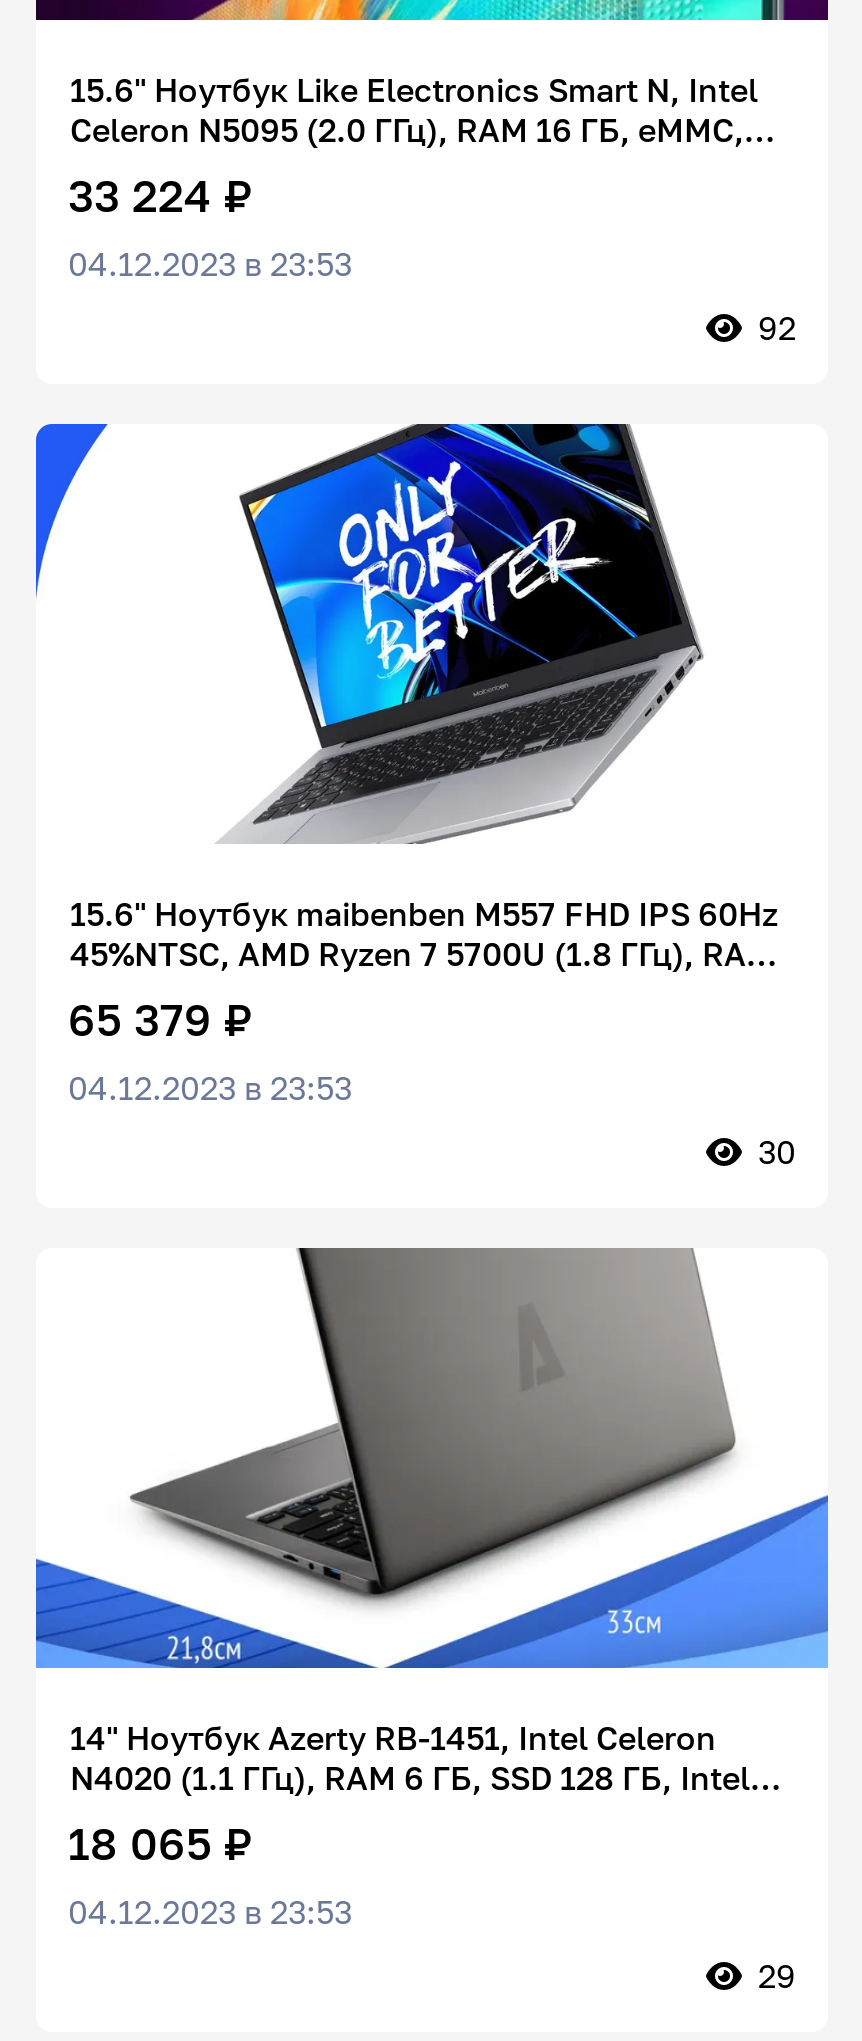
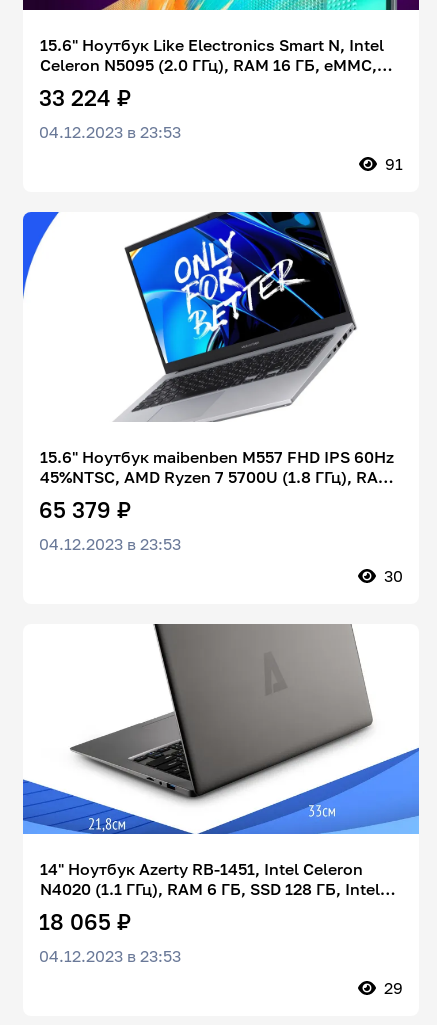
- 92
+ 91
